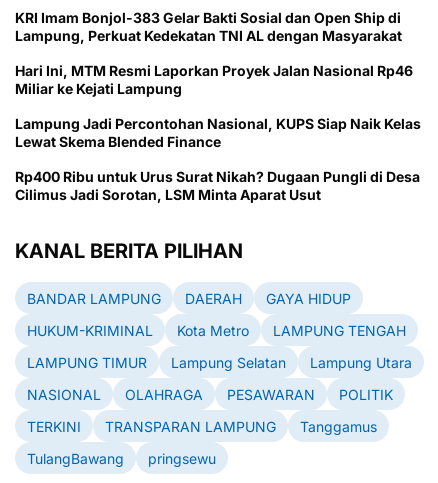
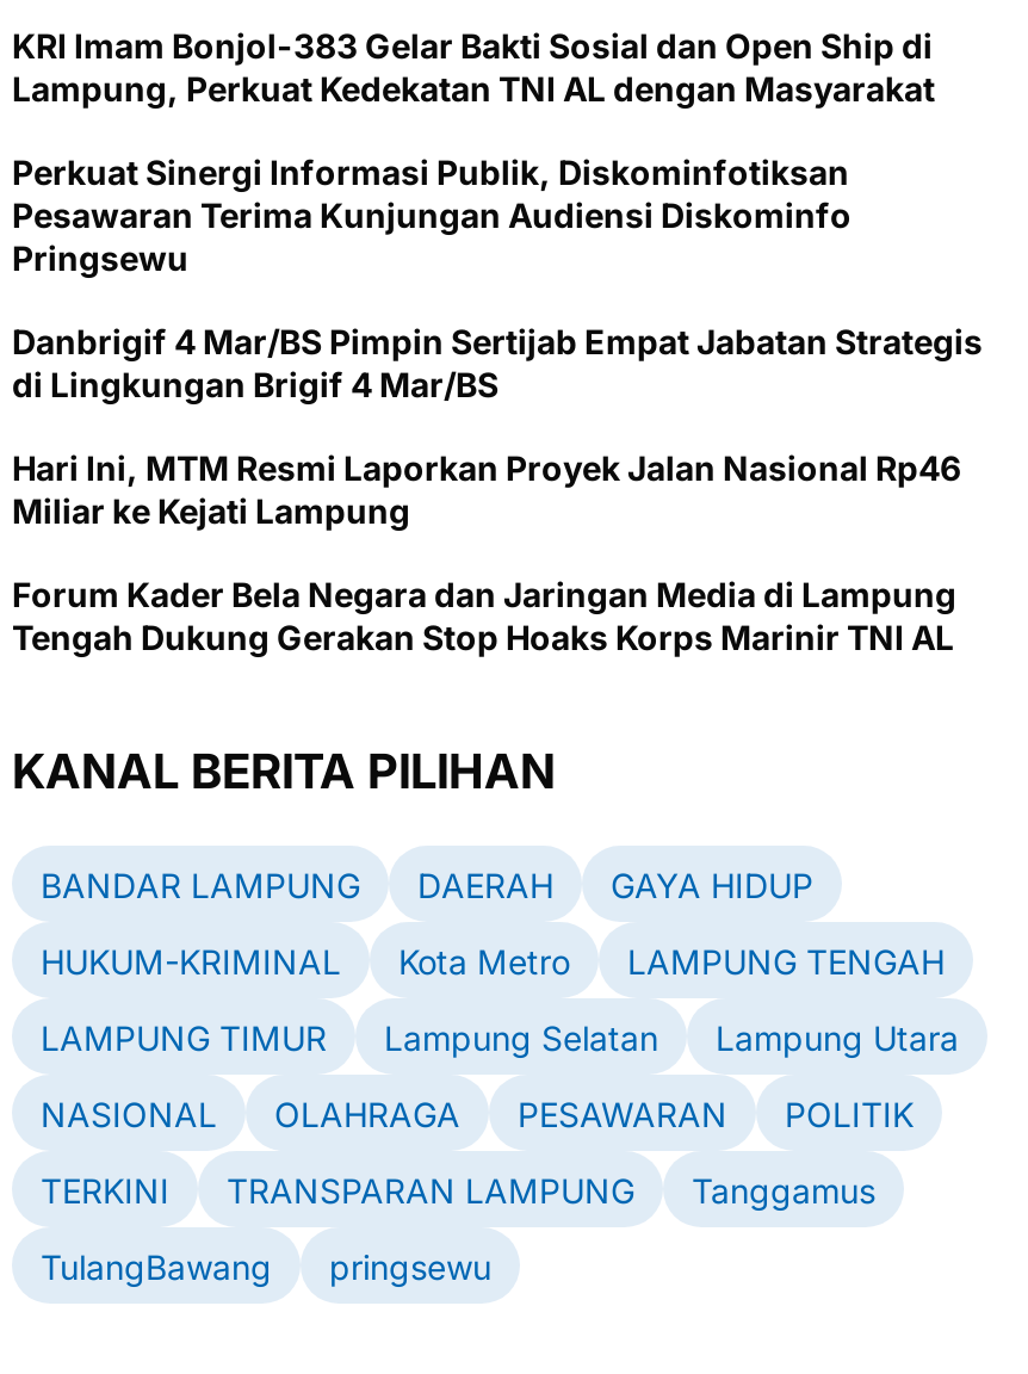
+ Perkuat Sinergi Informasi Publik, Diskominfotiksan
+ Pesawaran Terima Kunjungan Audiensi Diskominfo
+ Pringsewu
+ Danbrigif 4 Mar/BS Pimpin Sertijab Empat Jabatan Strategis
+ di Lingkungan Brigif 4 Mar/BS

moved down: Hari Ini, MTM Resmi Laporkan Proyek Jalan Nasional Rp46 | Miliar ke Kejati Lampung

- Lampung Jadi Percontohan Nasional, KUPS Siap Naik Kelas
- Lewat Skema Blended Finance
- Rp400 Ribu untuk Urus Surat Nikah? Dugaan Pungli di Desa
- Cilimus Jadi Sorotan, LSM Minta Aparat Usut
+ Forum Kader Bela Negara dan Jaringan Media di Lampung
+ Tengah Dukung Gerakan Stop Hoaks Korps Marinir TNI AL
